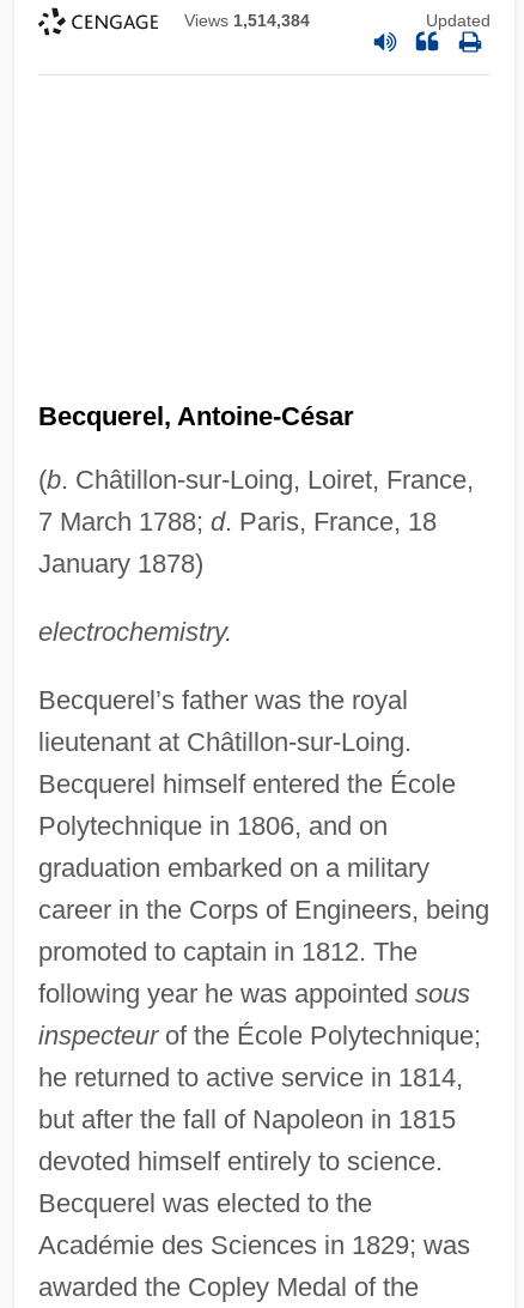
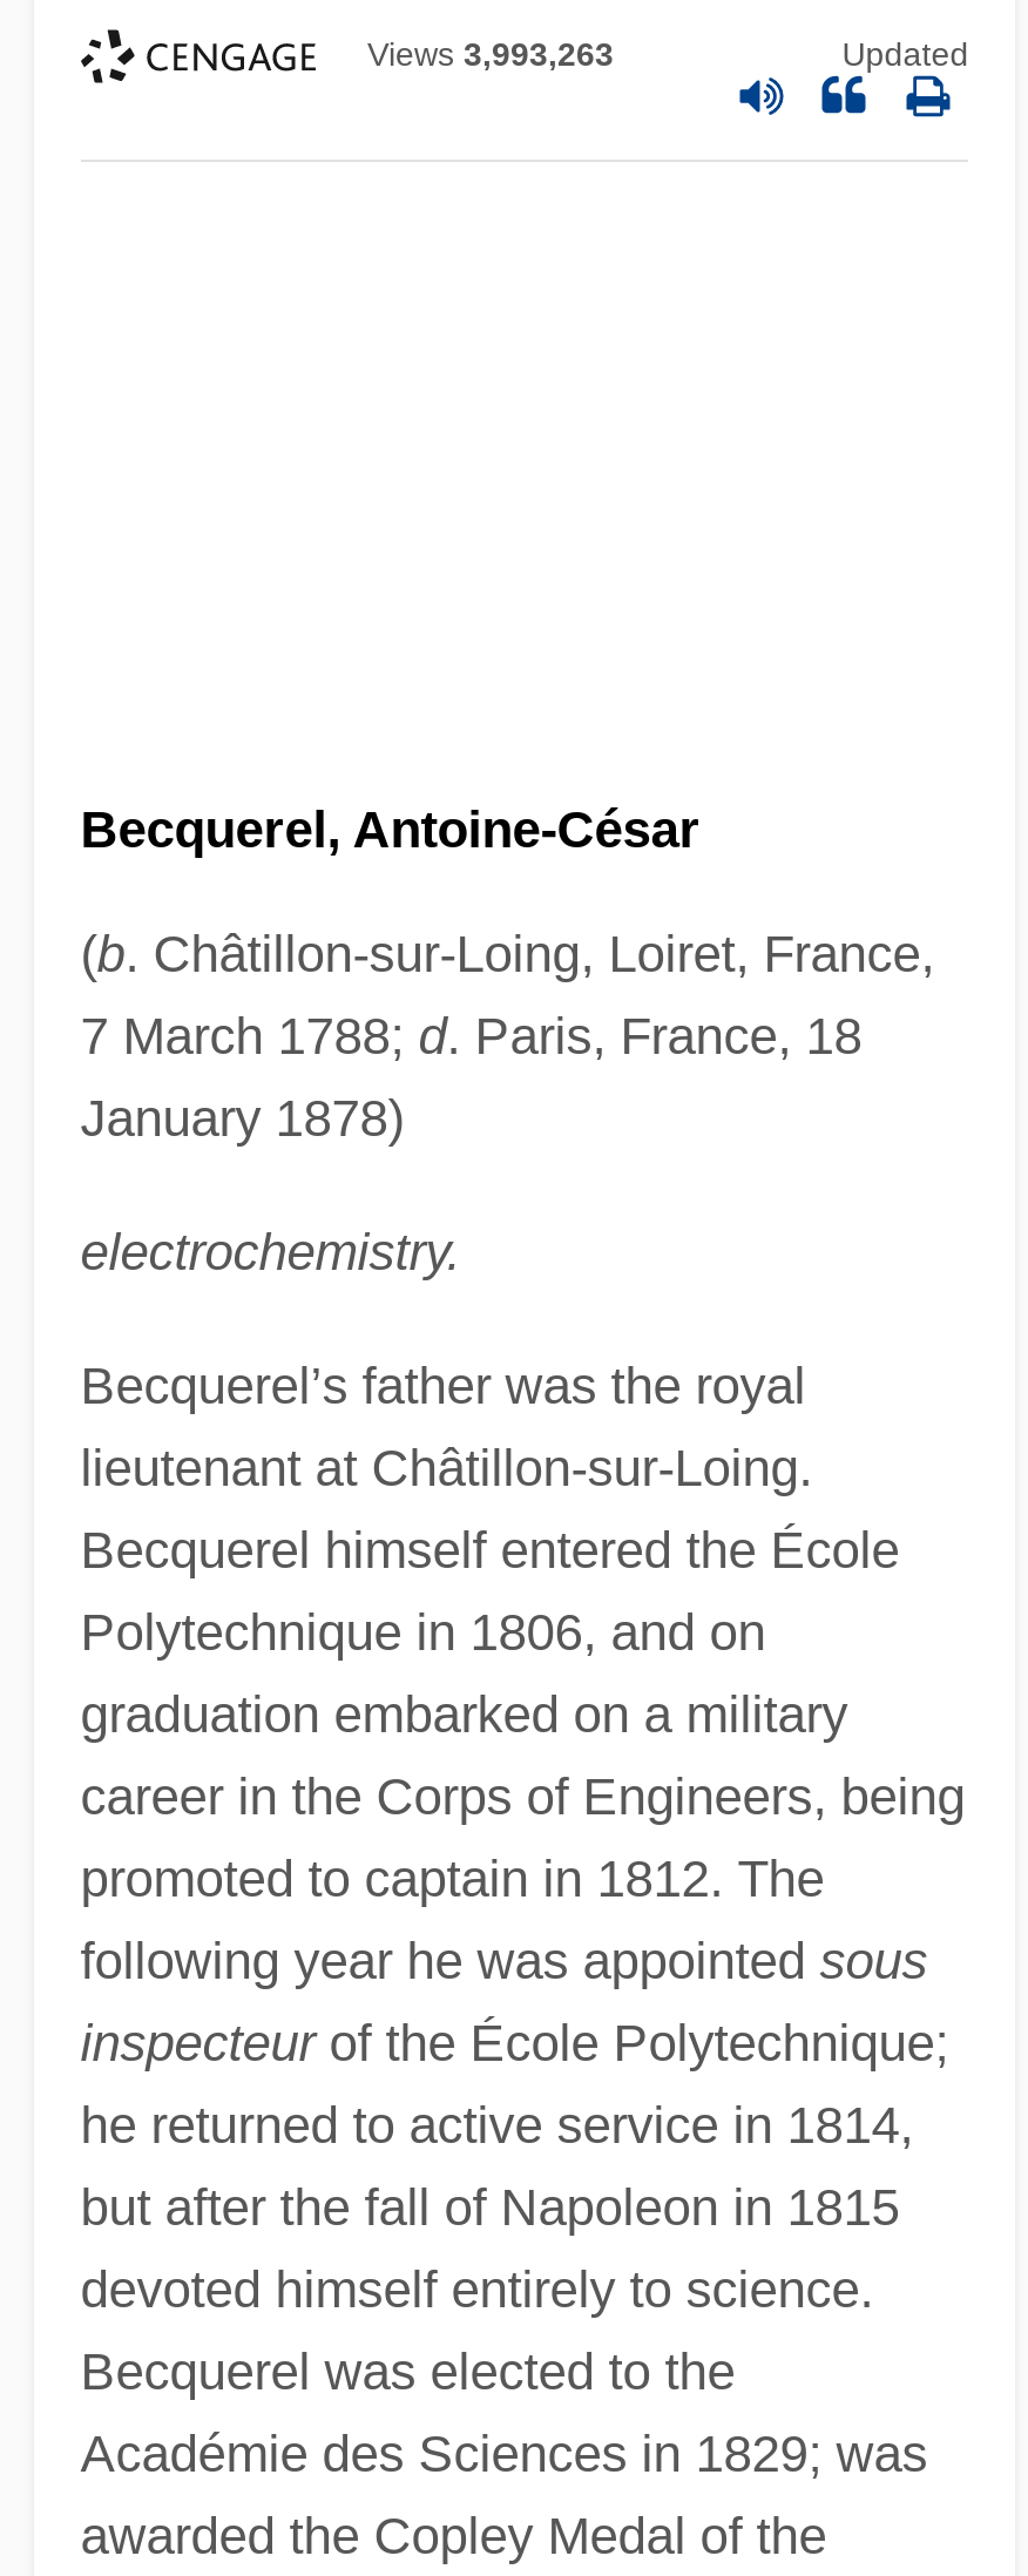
- Views 1,514,384
+ Views 3,993,263
